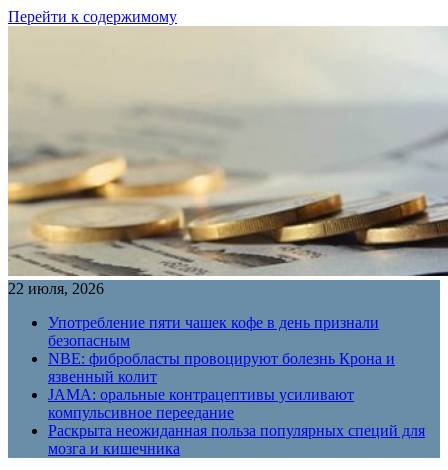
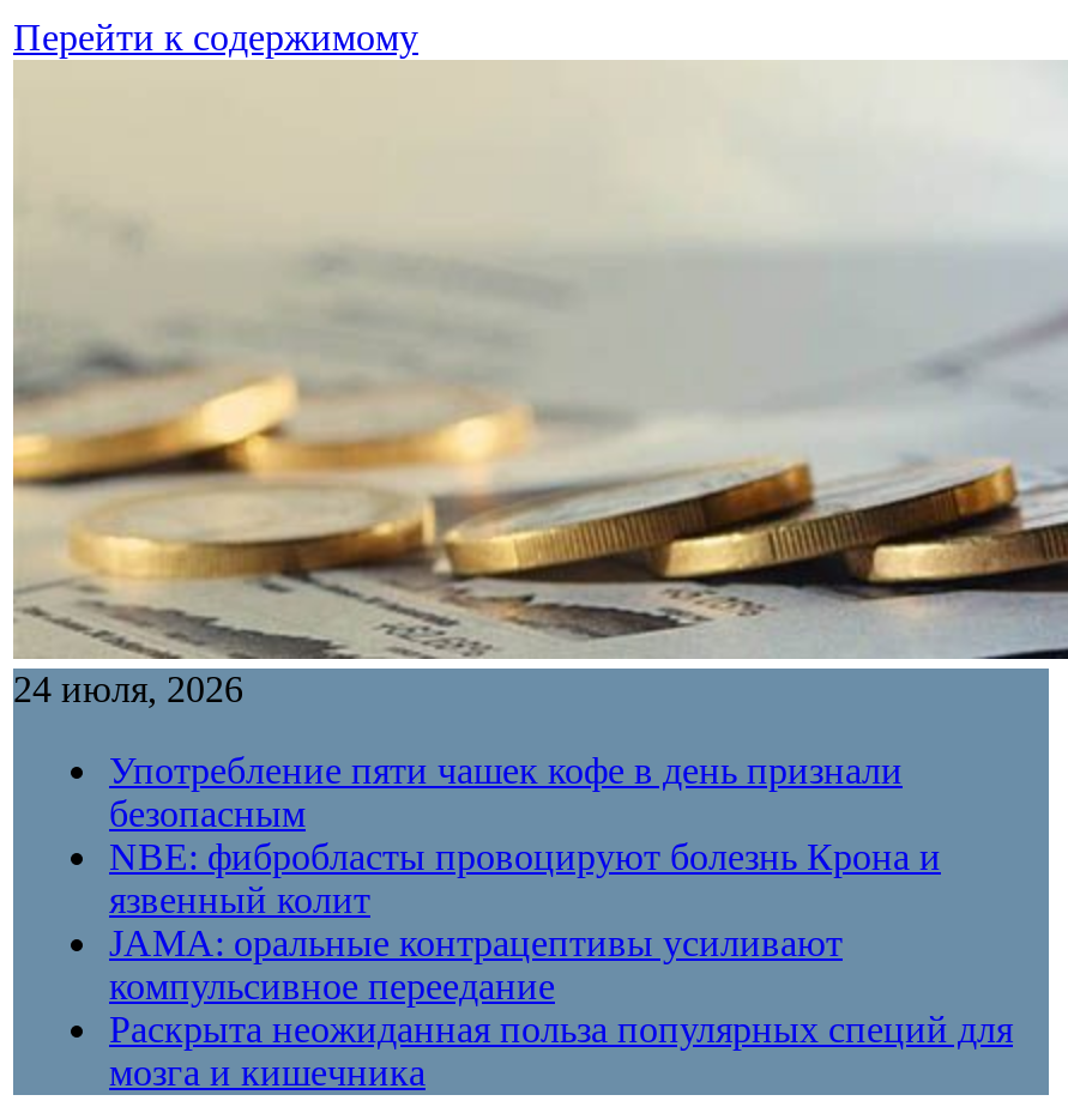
- 22 июля, 2026
+ 24 июля, 2026
